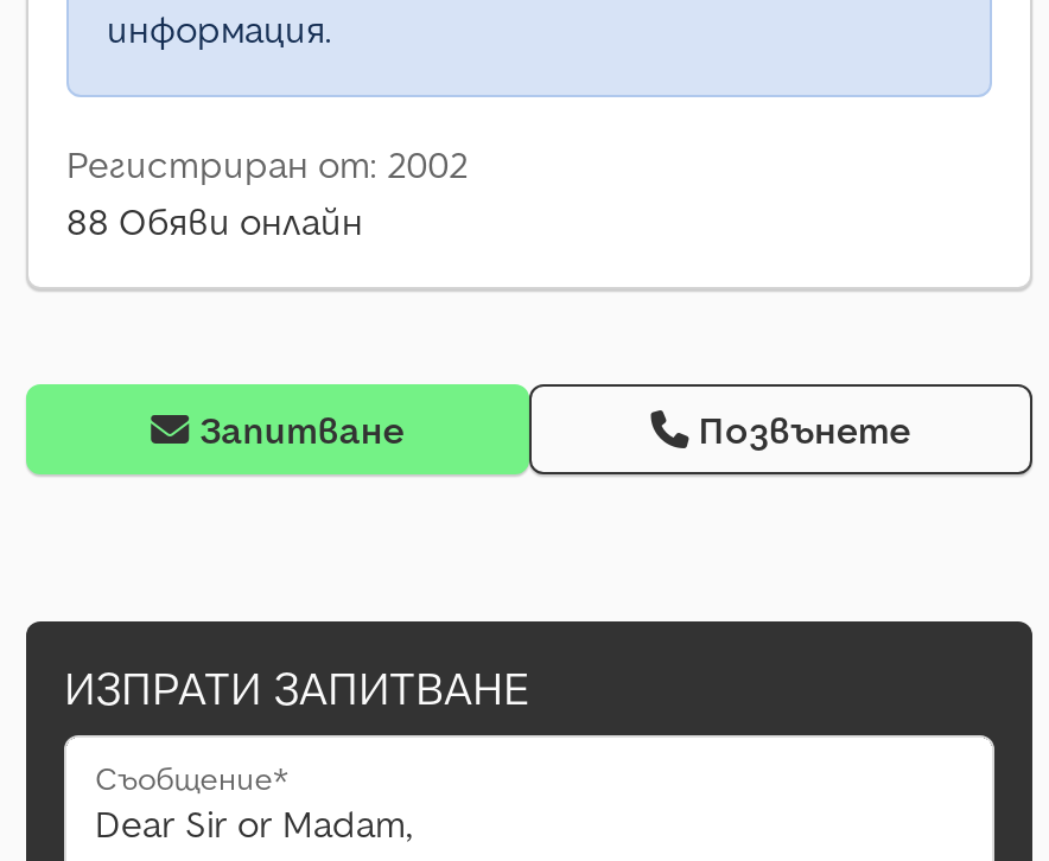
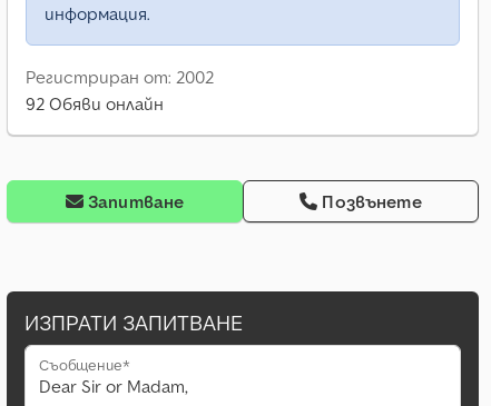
- 88 Обяви онлайн
+ 92 Обяви онлайн
